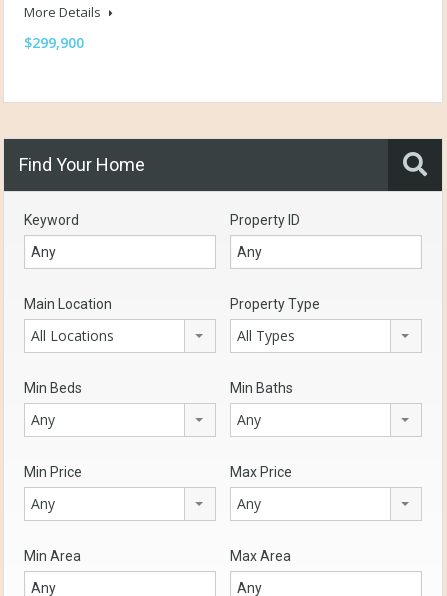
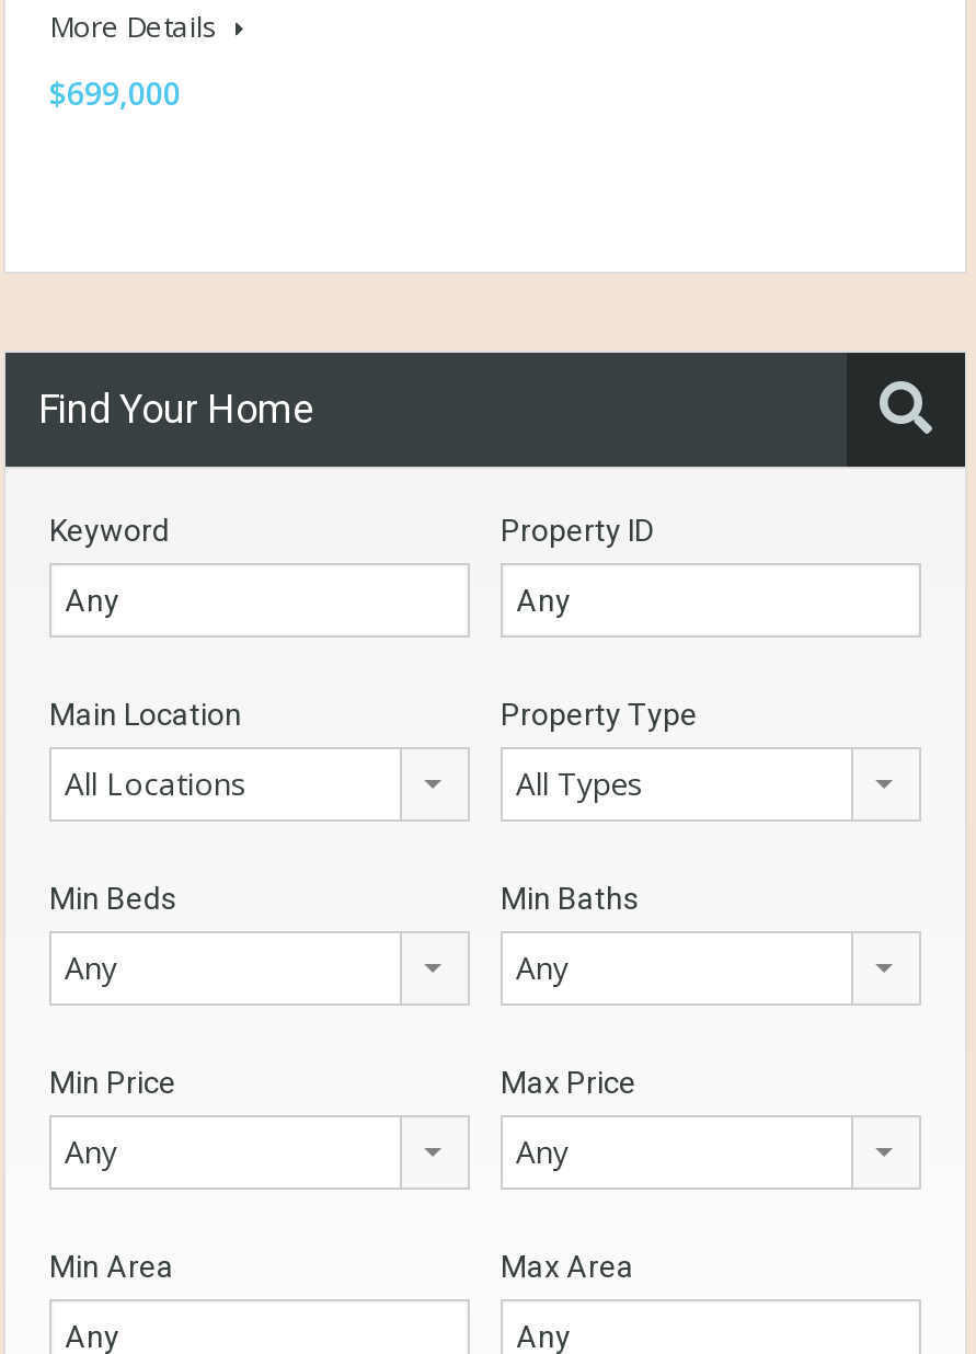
- $299,900
+ $699,000
